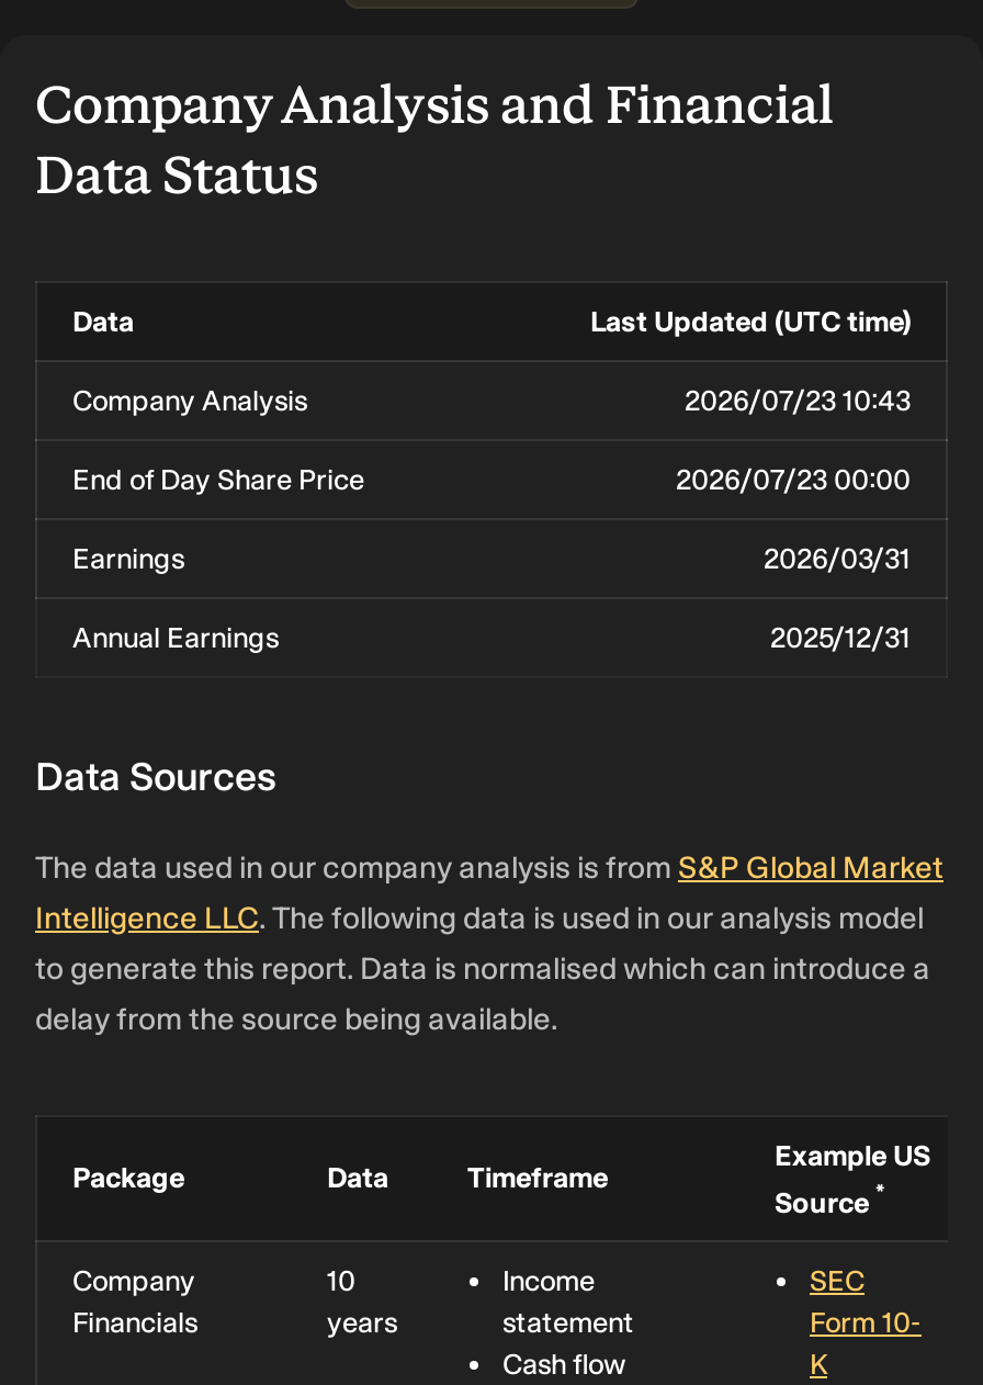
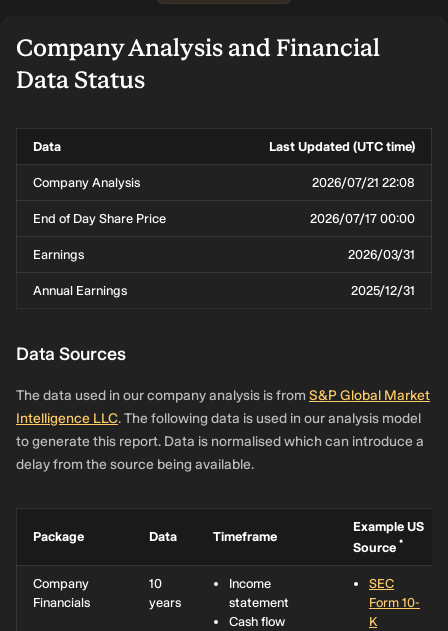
- 2026/07/23 10:43
+ 2026/07/21 22:08

- 2026/07/23 00:00
+ 2026/07/17 00:00
